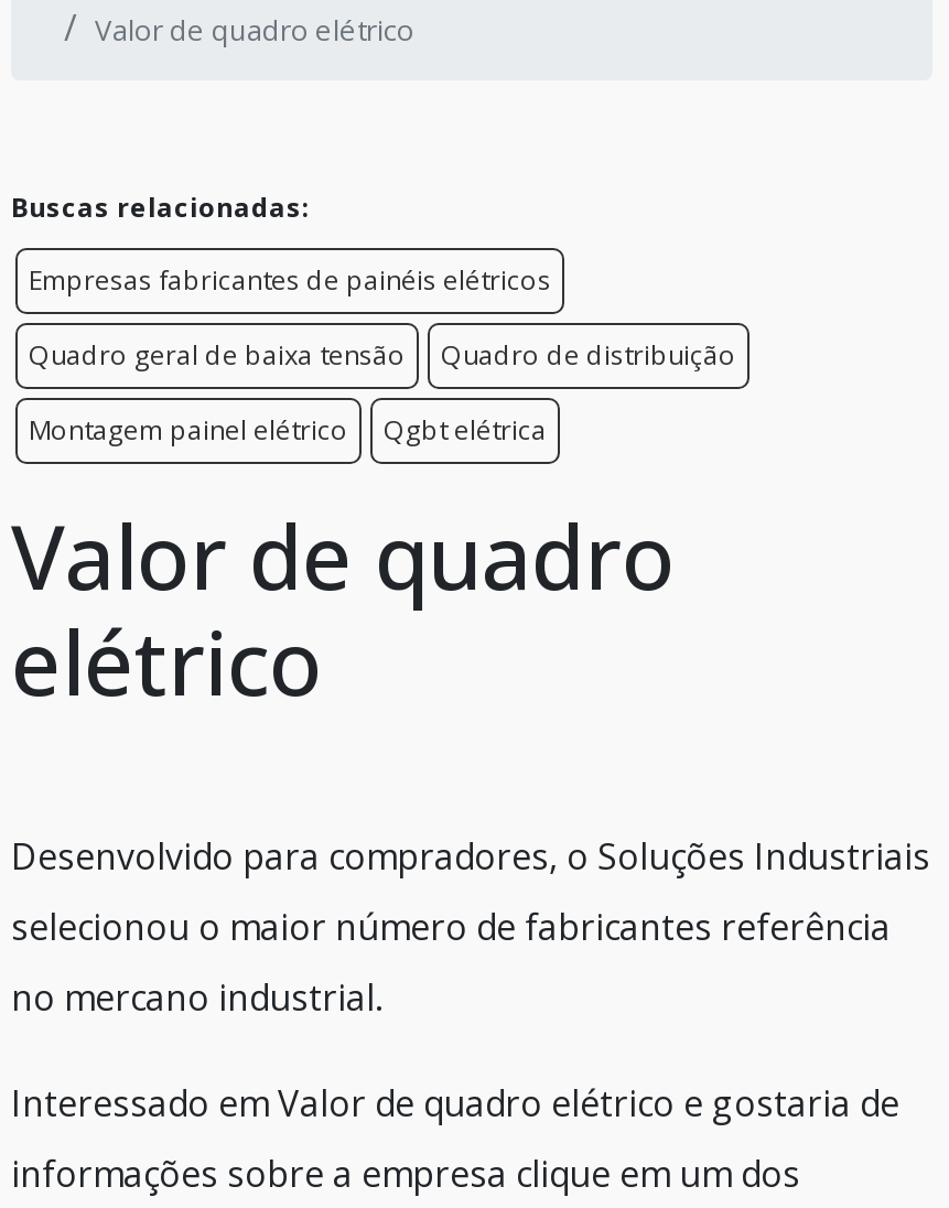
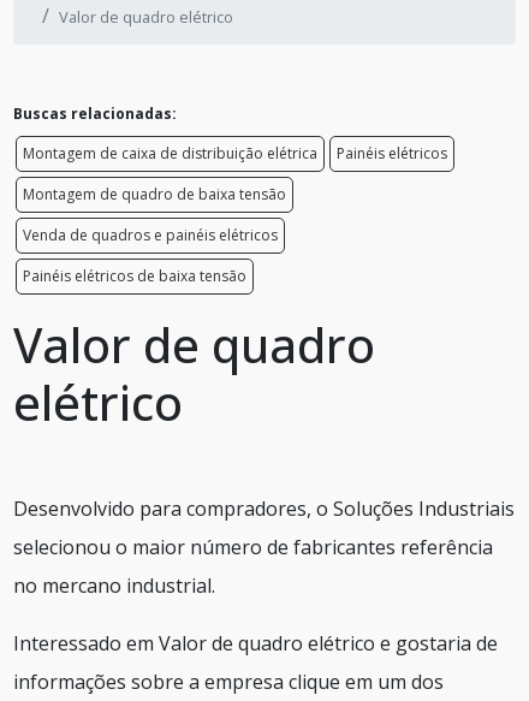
- Empresas fabricantes de painéis elétricos
- Quadro geral de baixa tensão
- Quadro de distribuição
- Montagem painel elétrico
- Qgbt elétrica
+ Montagem de caixa de distribuição elétrica
+ Painéis elétricos
+ Montagem de quadro de baixa tensão
+ Venda de quadros e painéis elétricos
+ Painéis elétricos de baixa tensão
